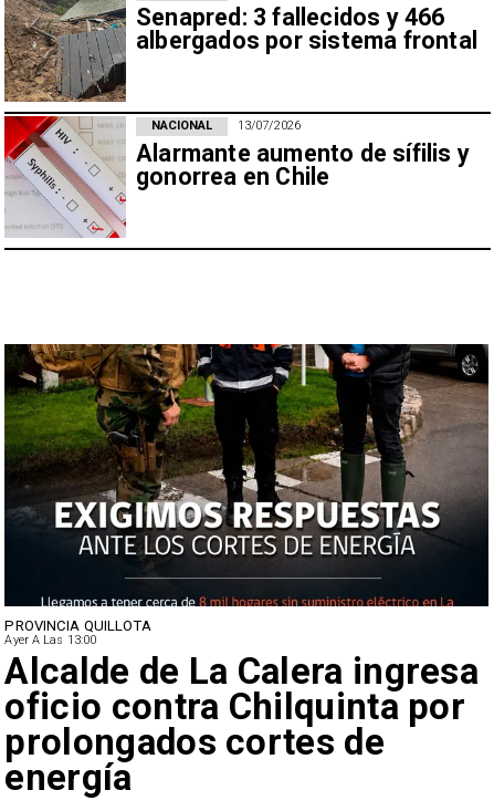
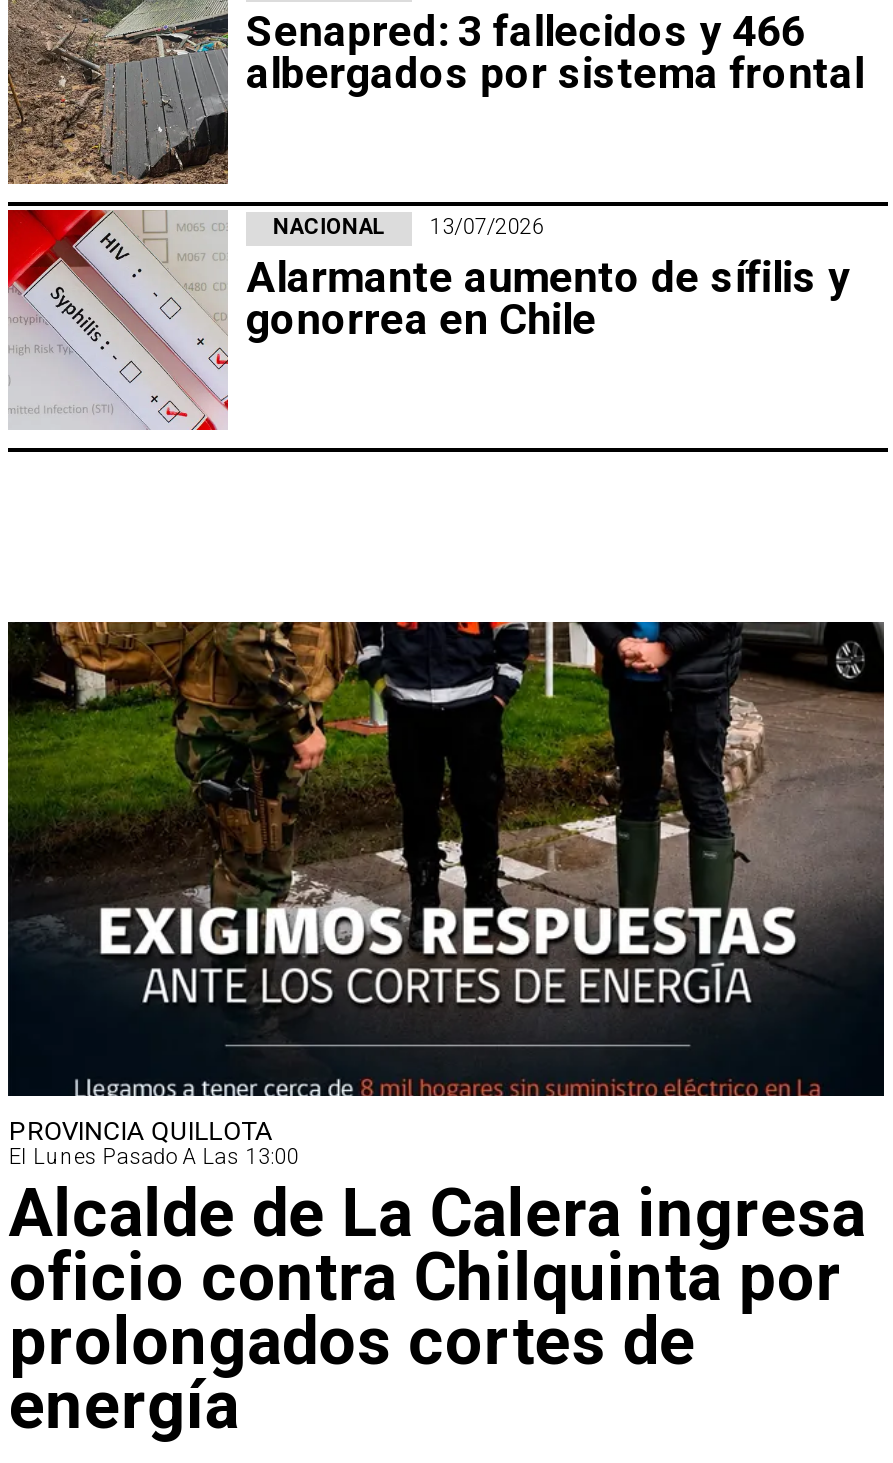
- Ayer A Las 13:00
+ El Lunes Pasado A Las 13:00
